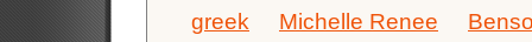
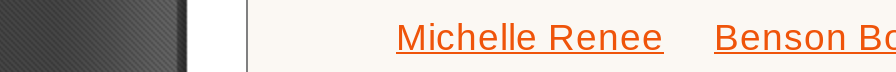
- greek
